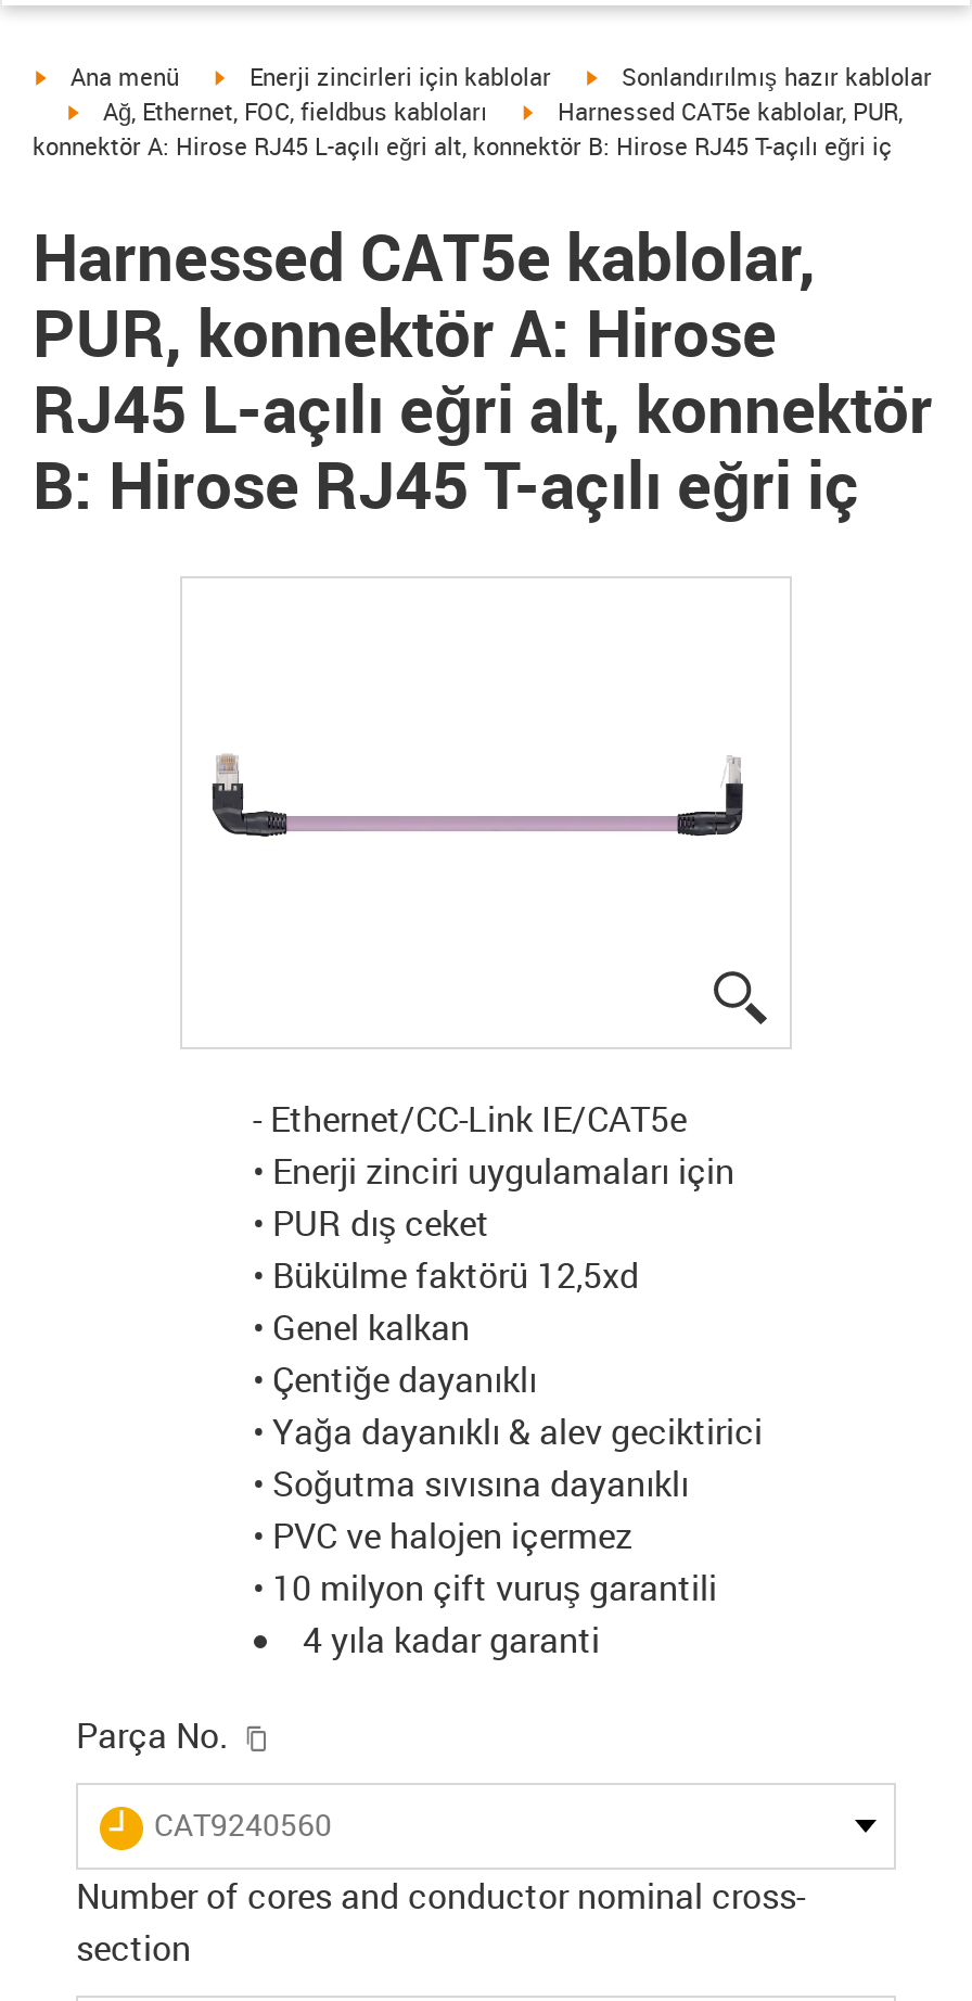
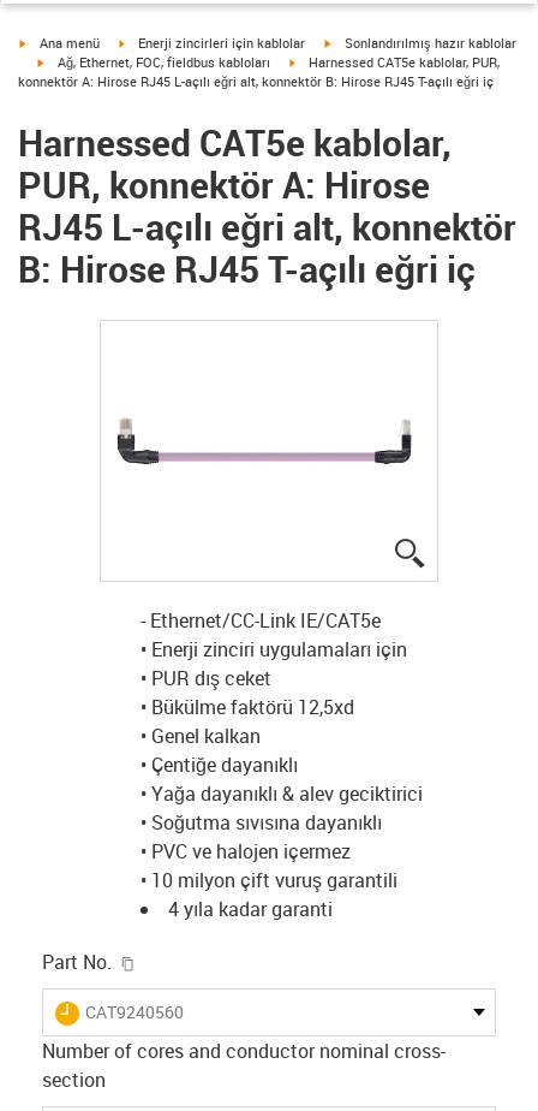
- Parça No.
+ Part No.
